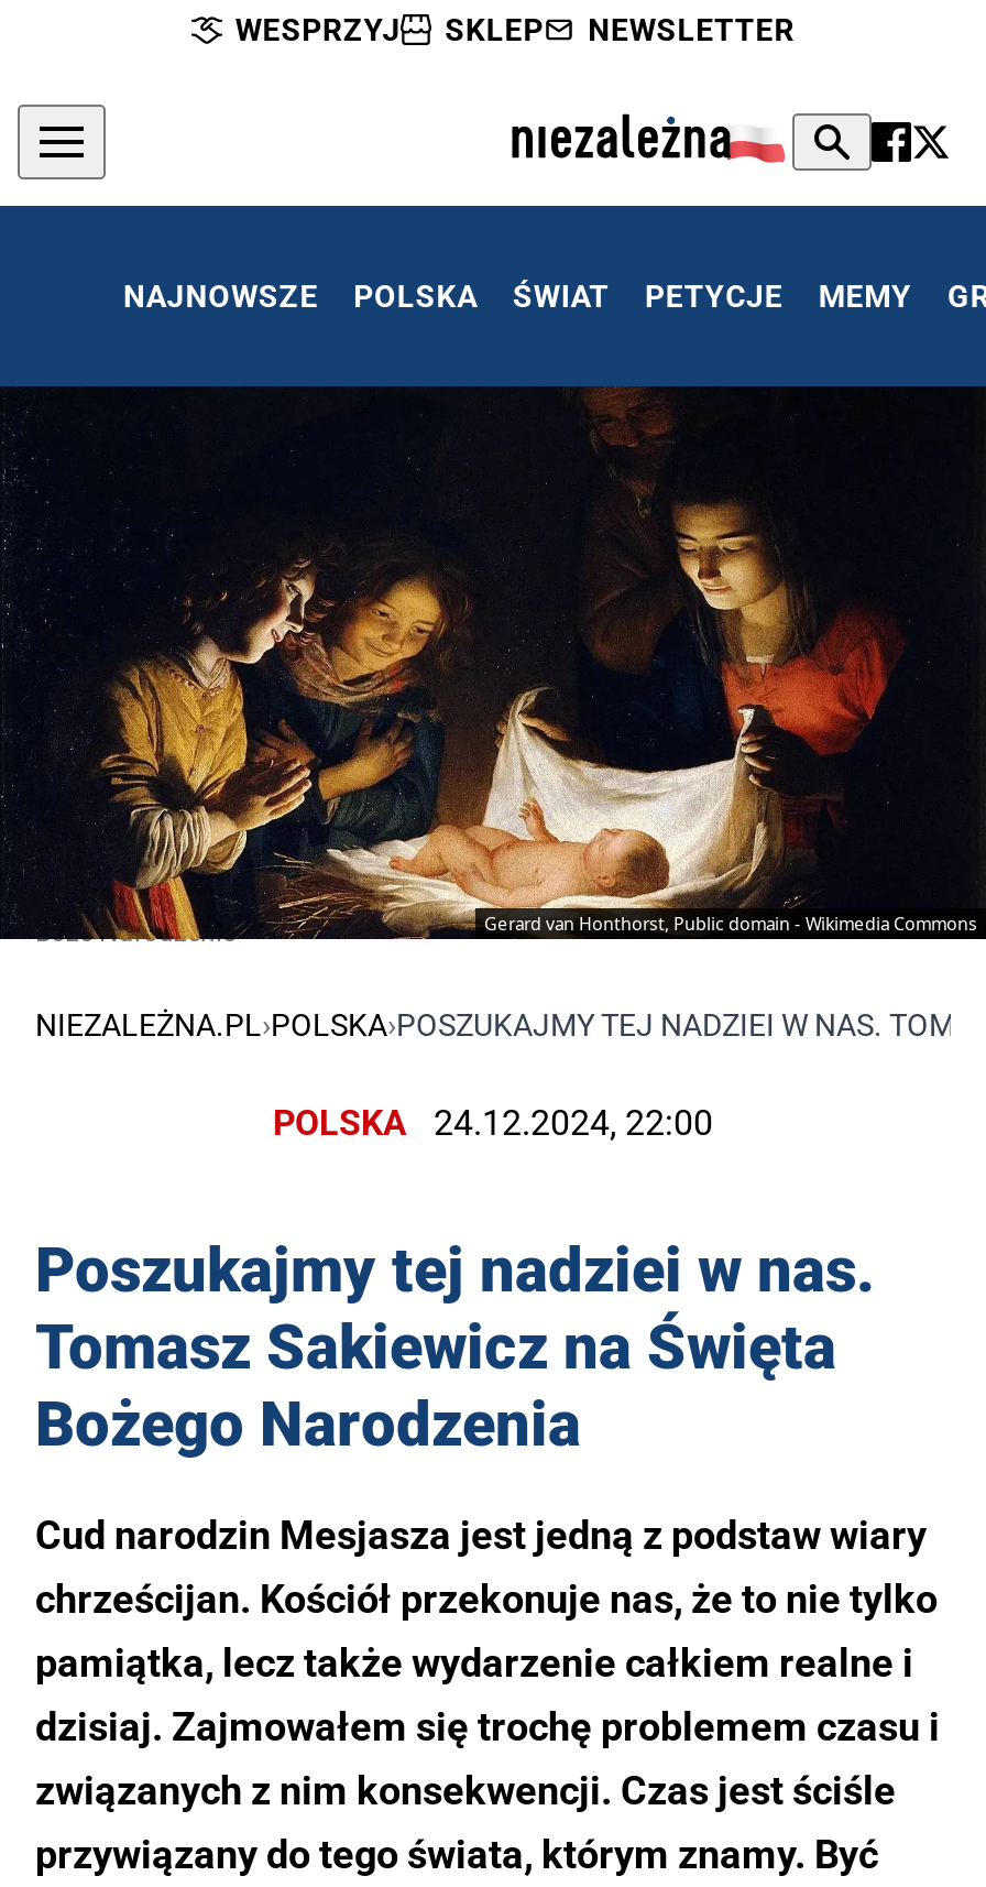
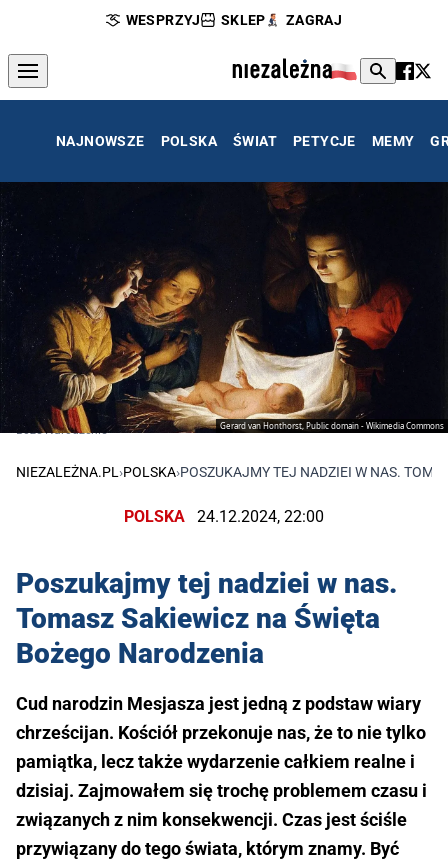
- NEWSLETTER
+ ZAGRAJ
